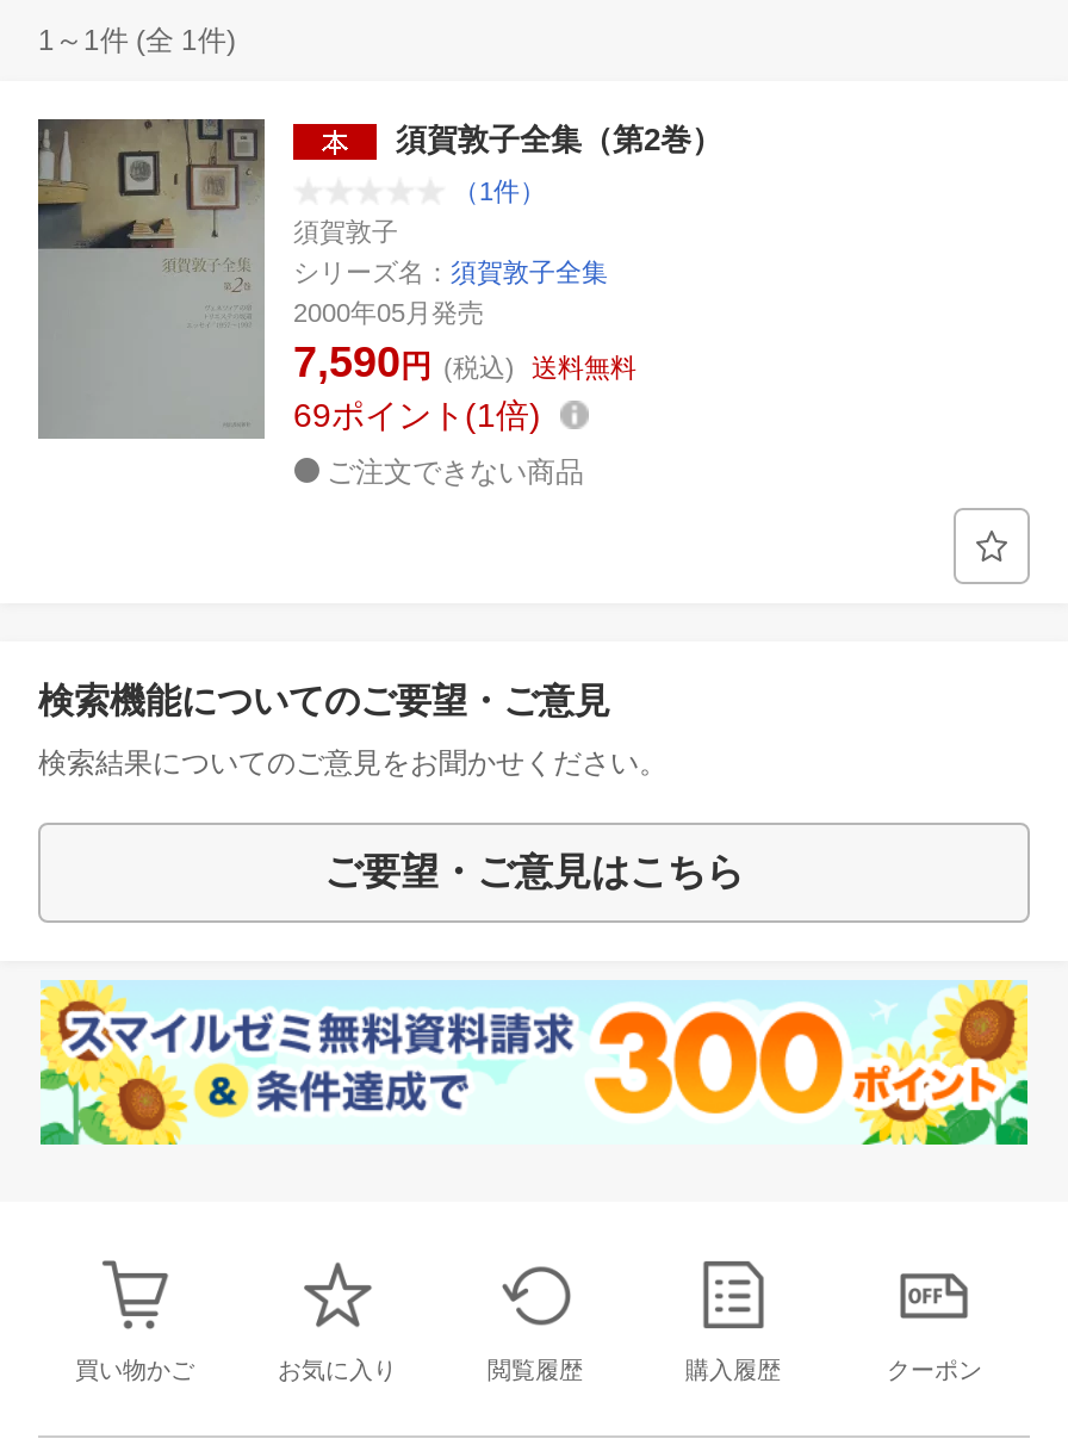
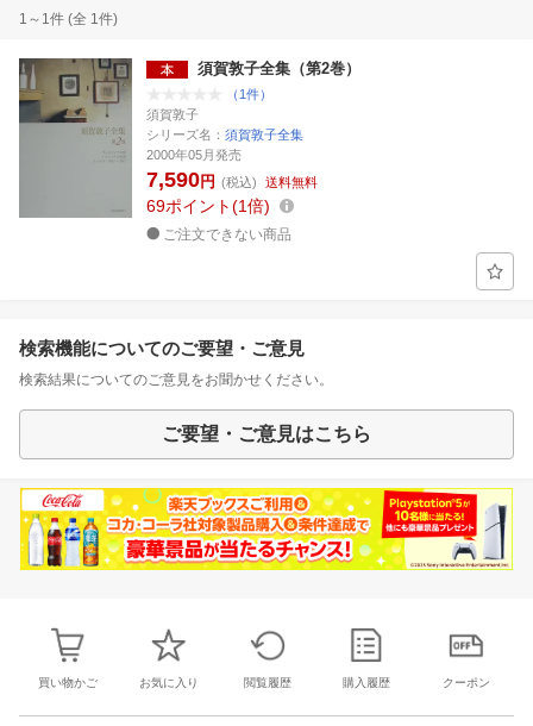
- [image]
+ [image]
